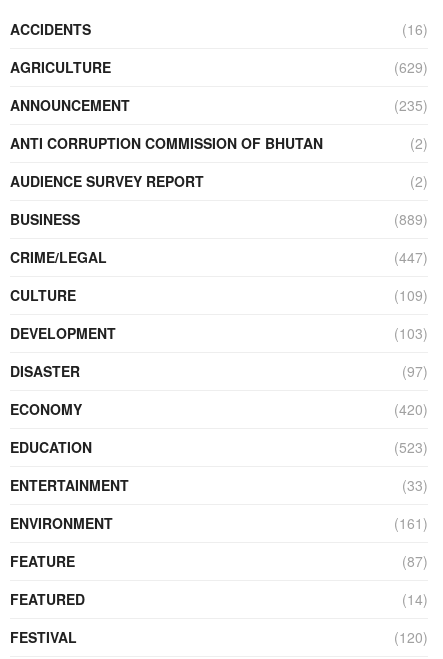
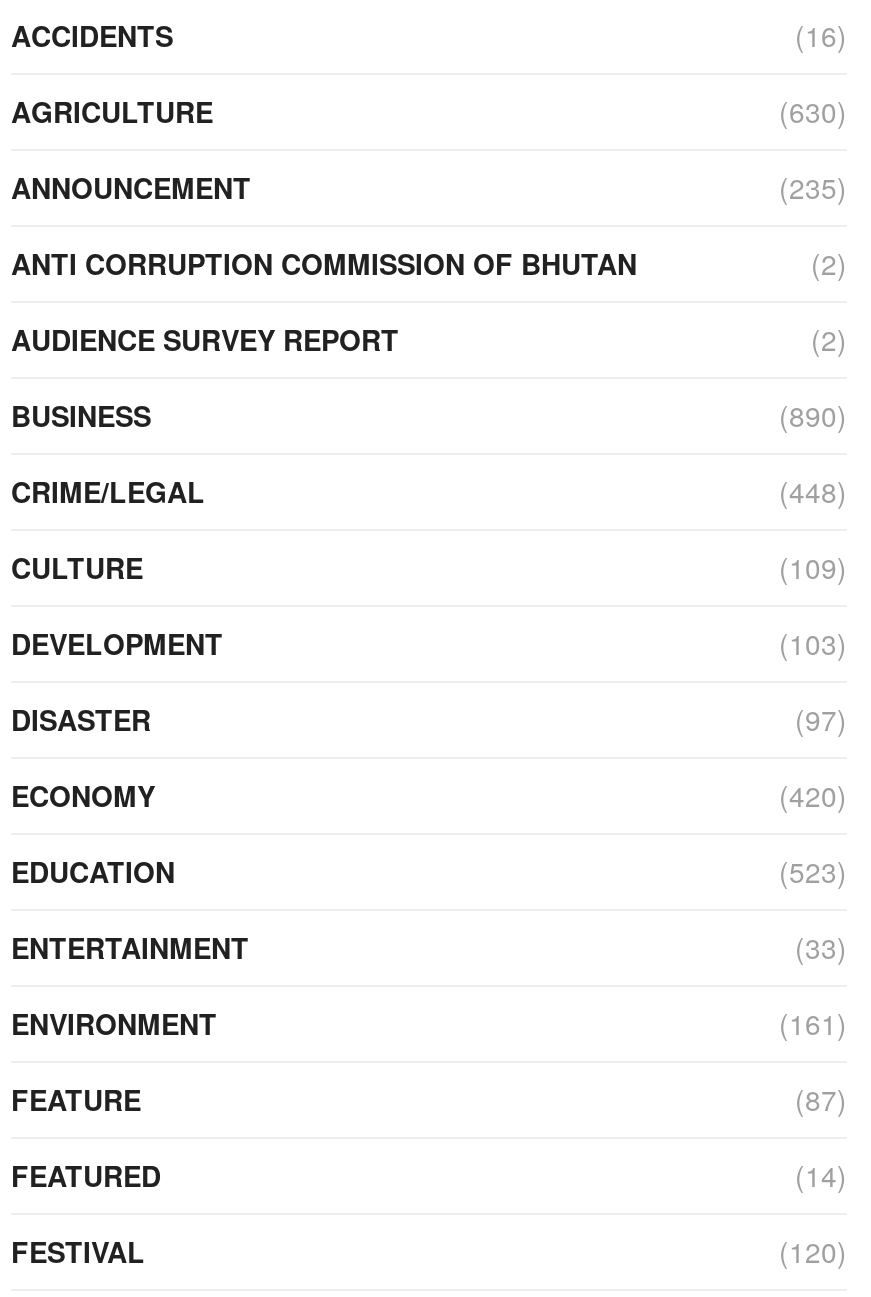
- (629)
+ (630)

- (889)
+ (890)

- (447)
+ (448)
